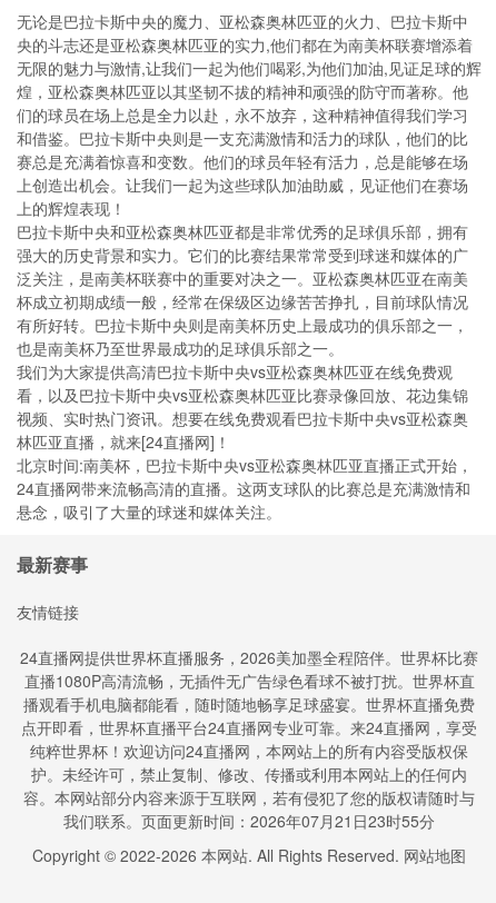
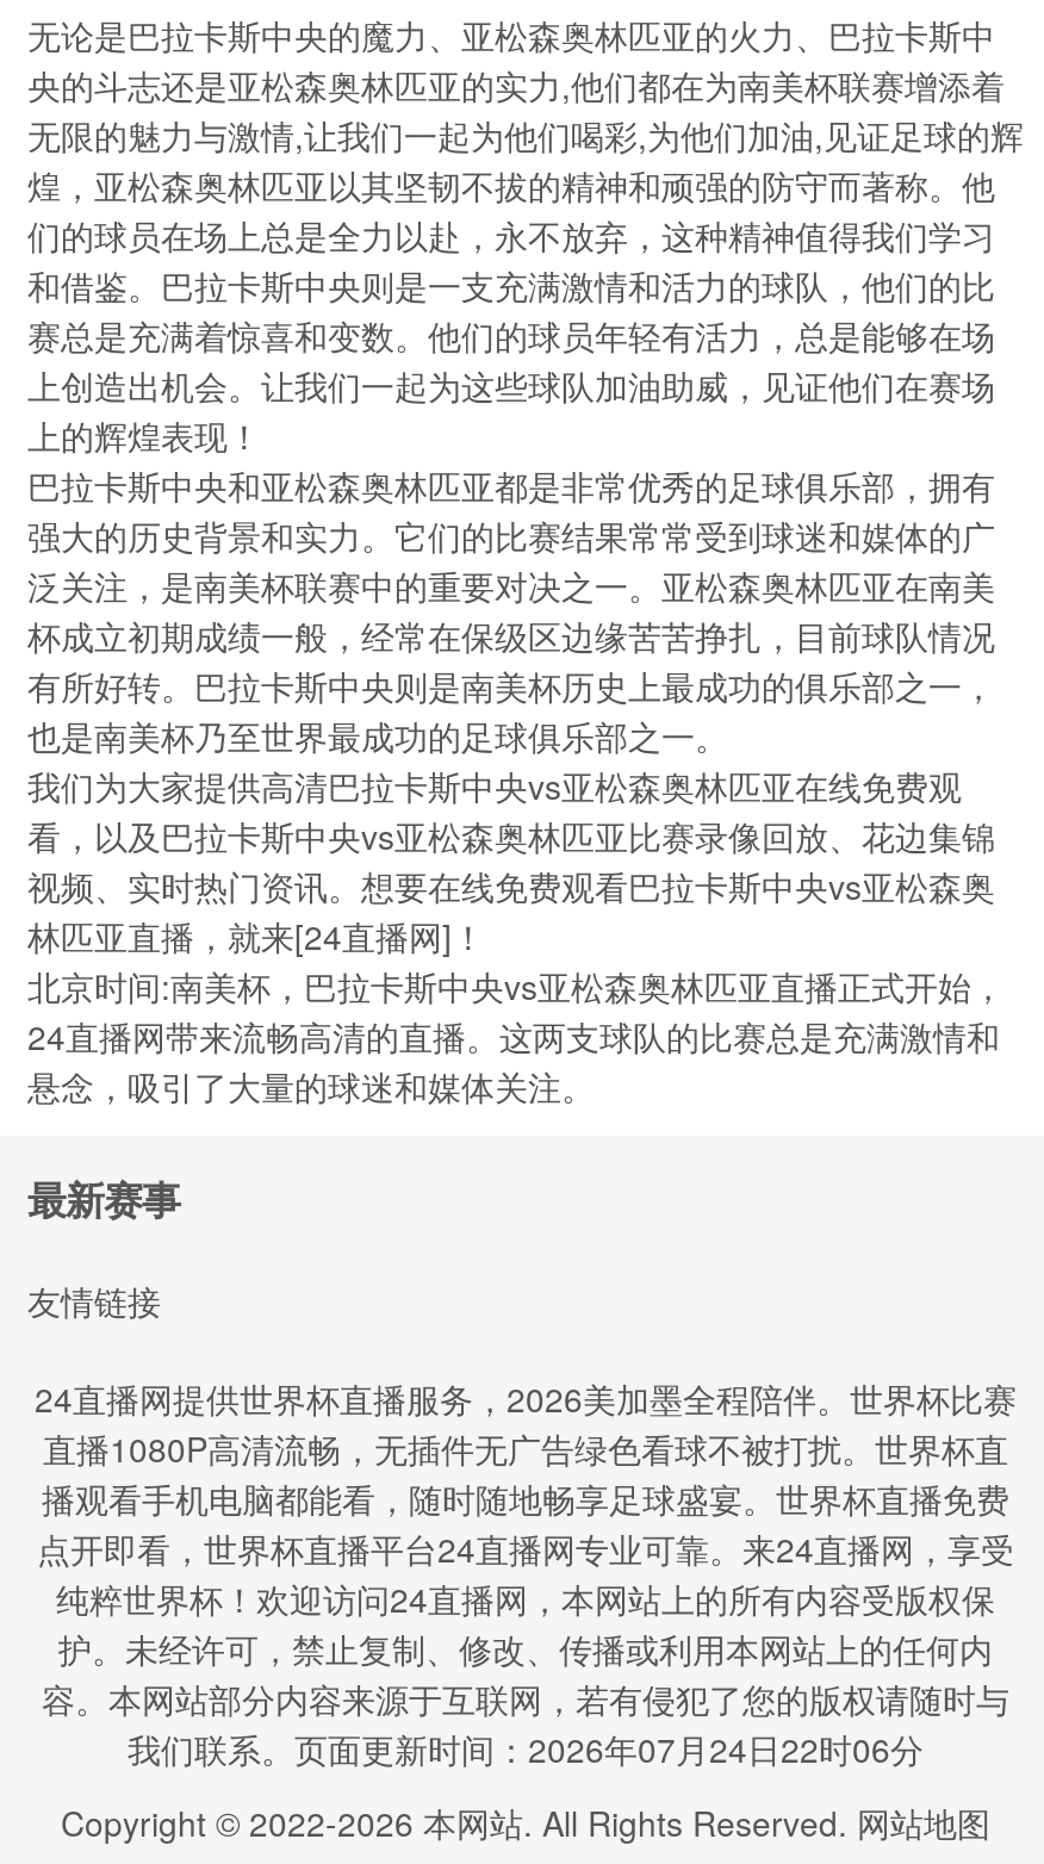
- 我们联系。页面更新时间：2026年07月21日23时55分
+ 我们联系。页面更新时间：2026年07月24日22时06分
